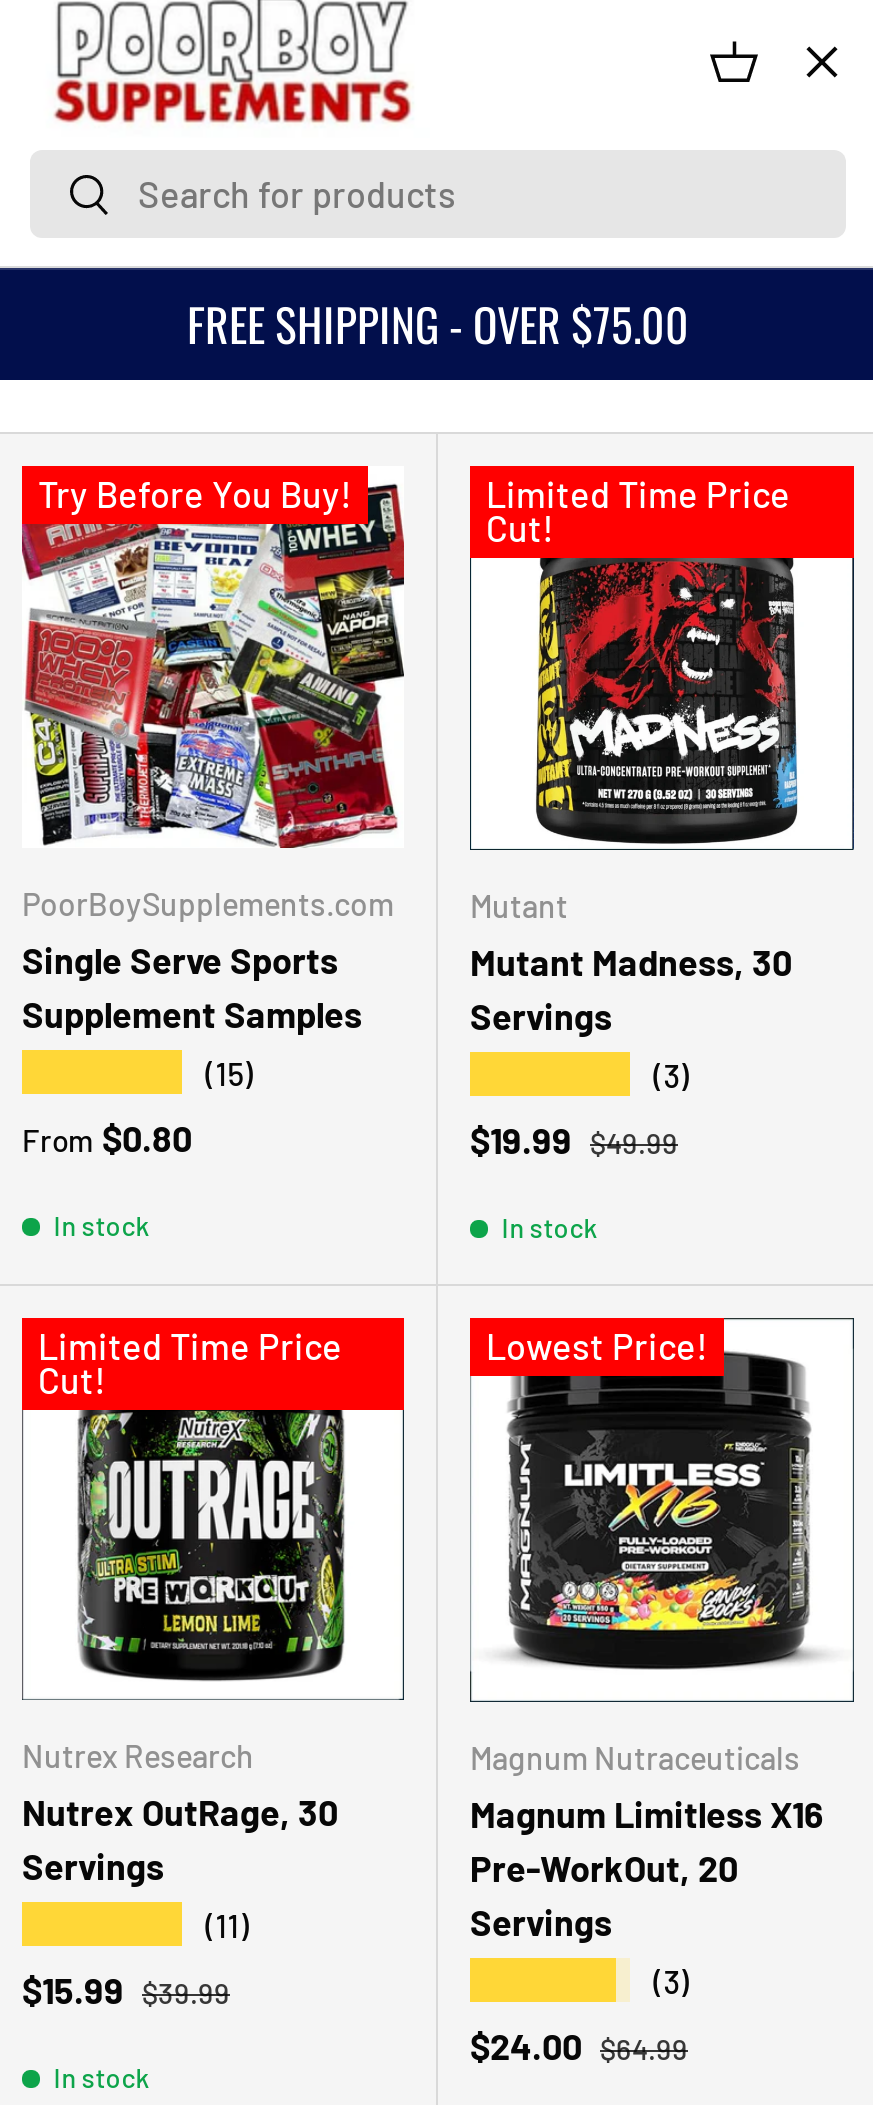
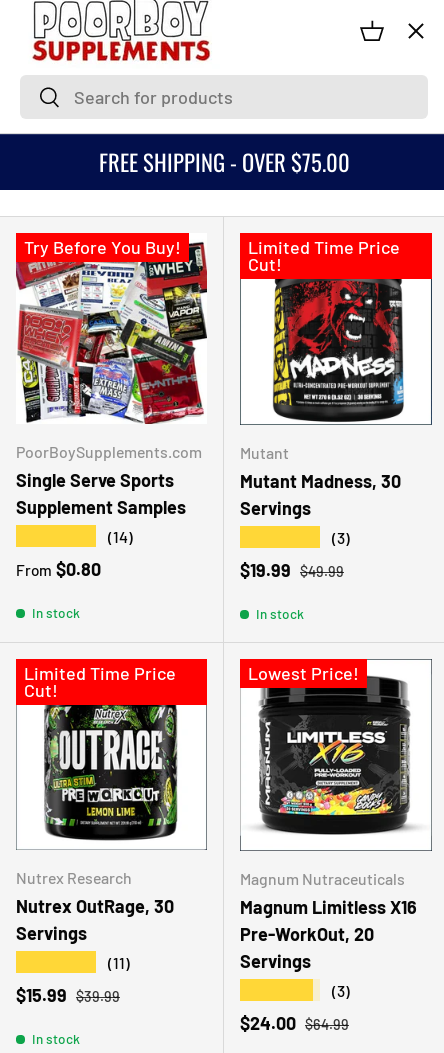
- (15)
+ (14)
